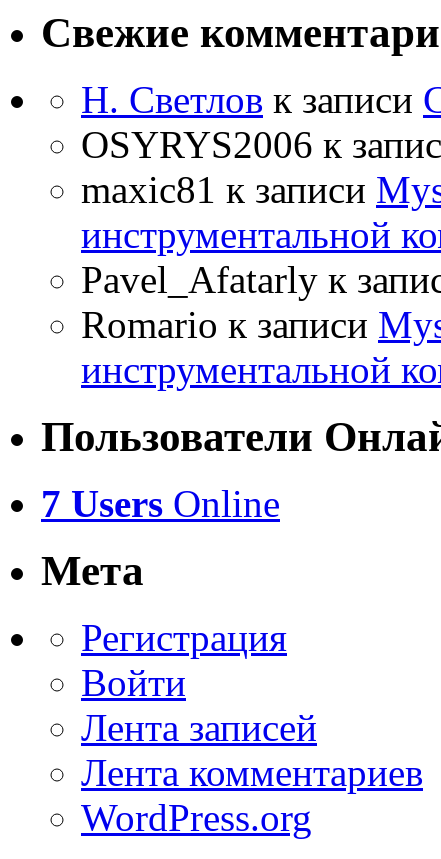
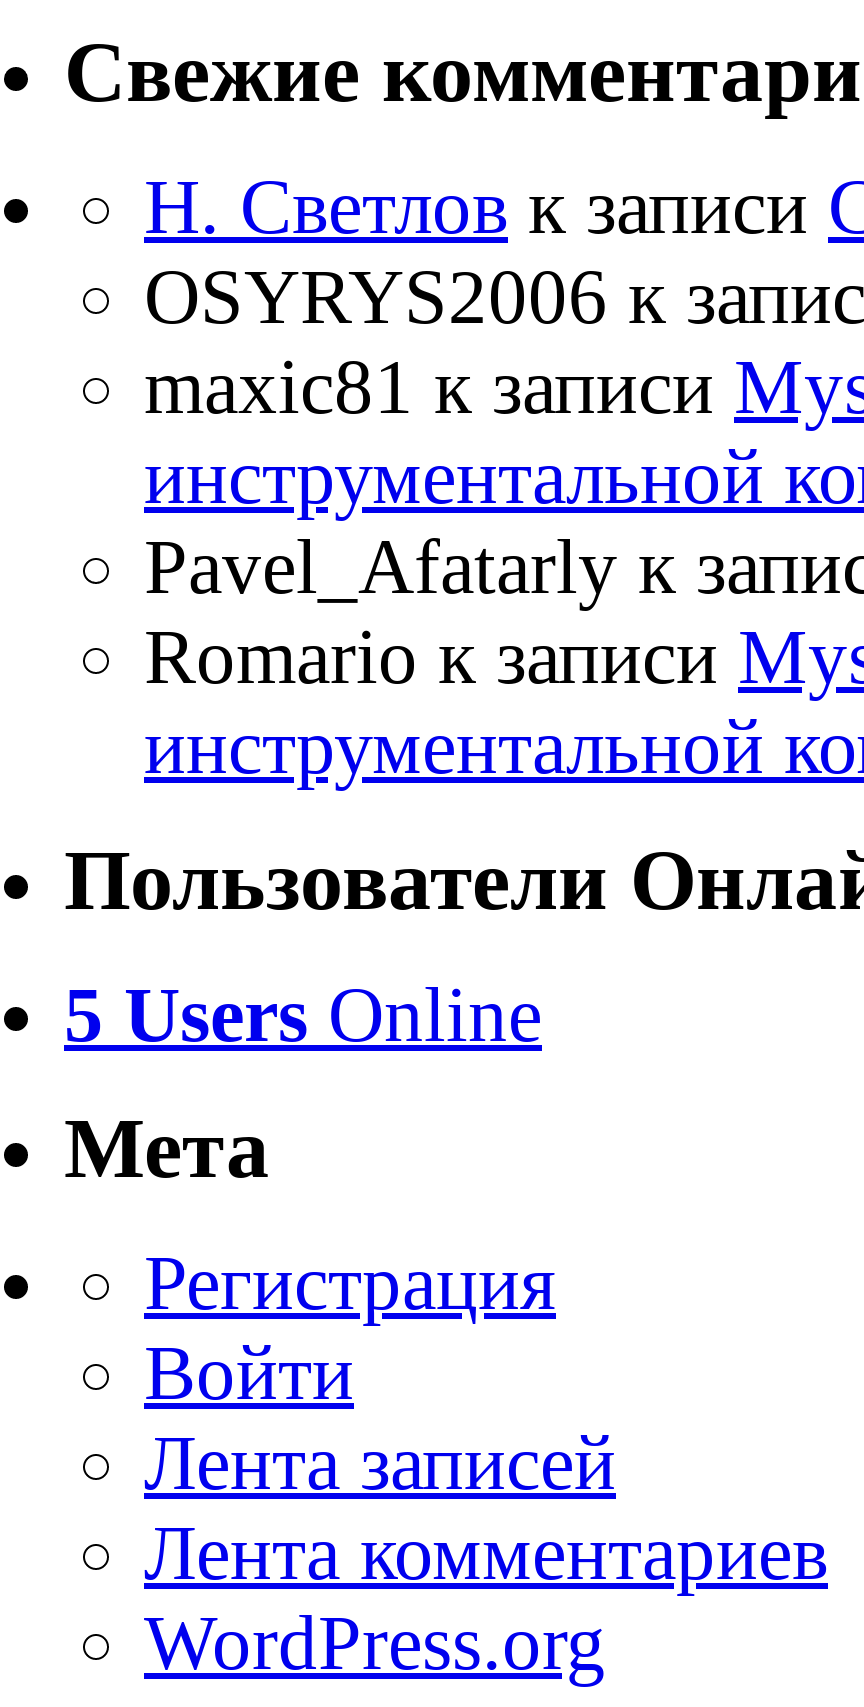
- 7 Users Online
+ 5 Users Online
